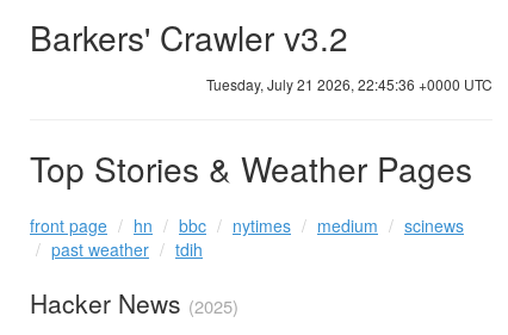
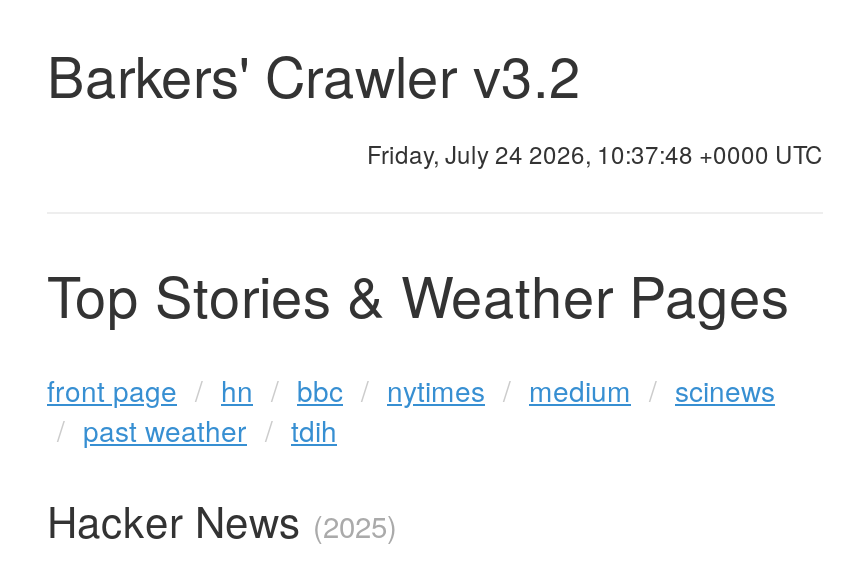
- Tuesday, July 21 2026, 22:45:36 +0000 UTC
+ Friday, July 24 2026, 10:37:48 +0000 UTC
